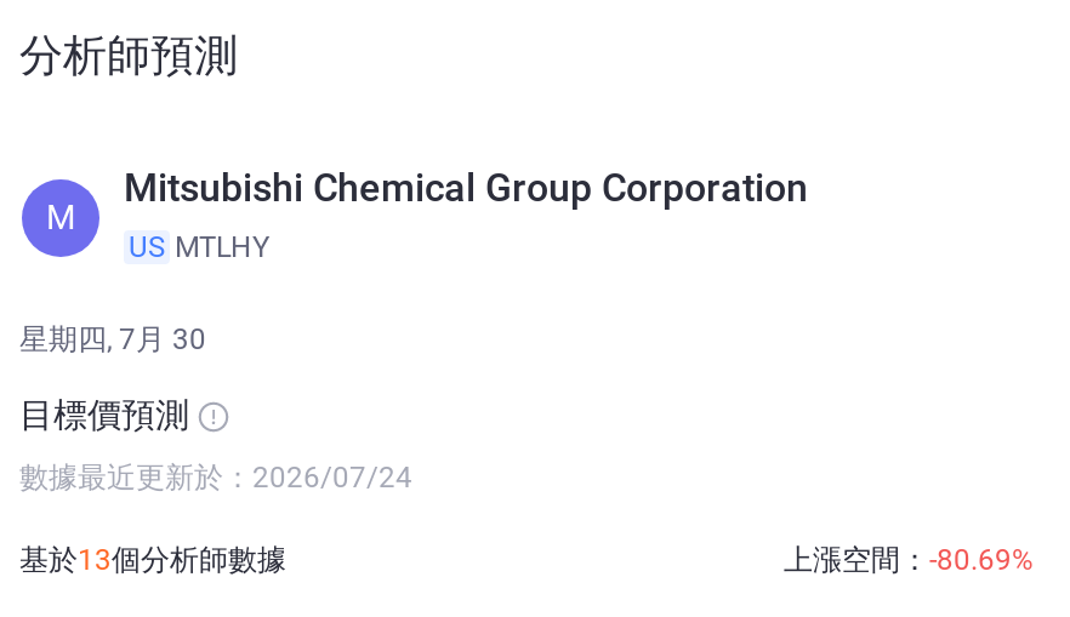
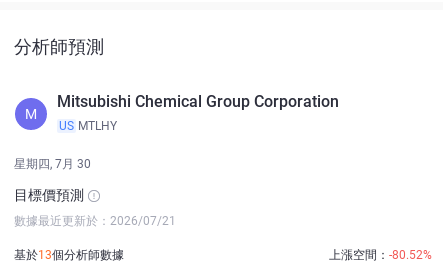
- 數據最近更新於：2026/07/24
+ 數據最近更新於：2026/07/21

- 上漲空間：-80.69%
+ 上漲空間：-80.52%
